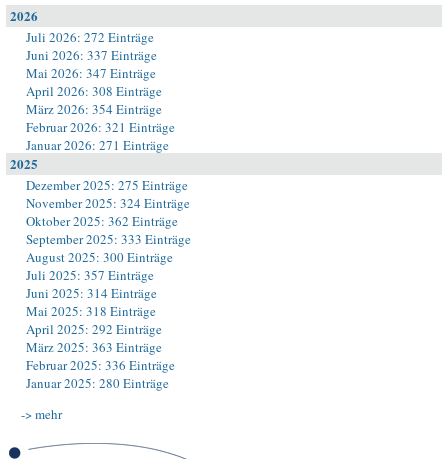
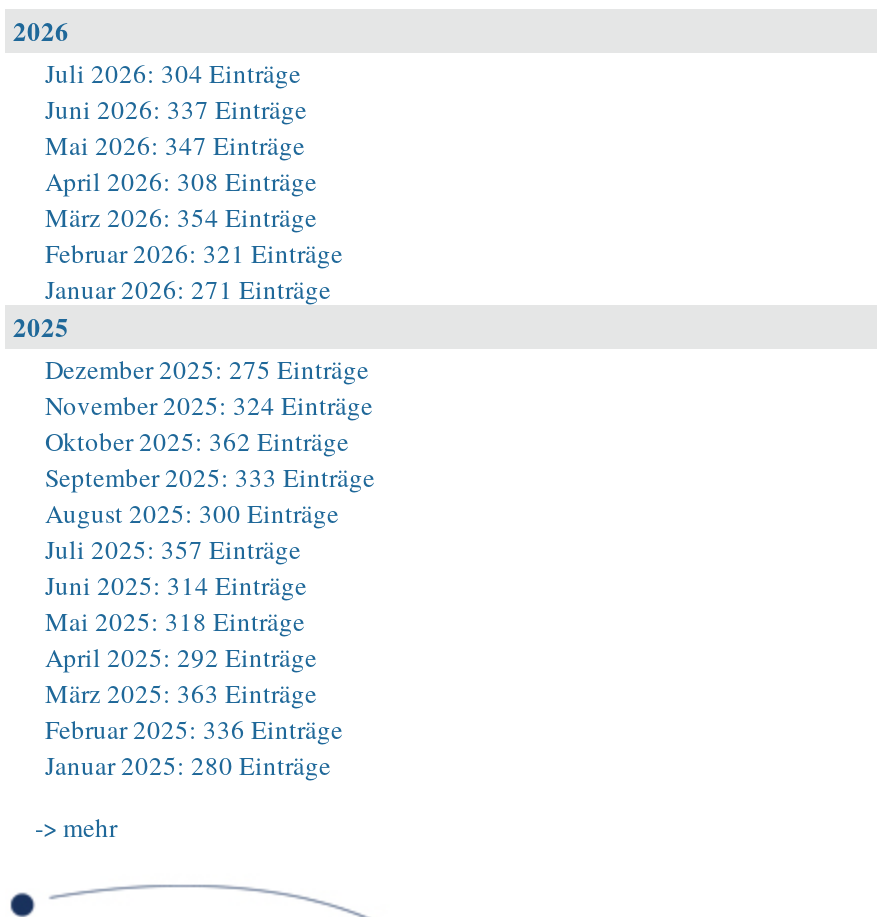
- Juli 2026: 272 Einträge
+ Juli 2026: 304 Einträge
